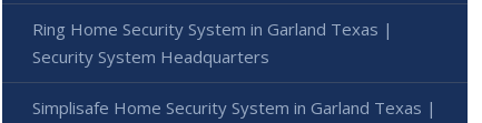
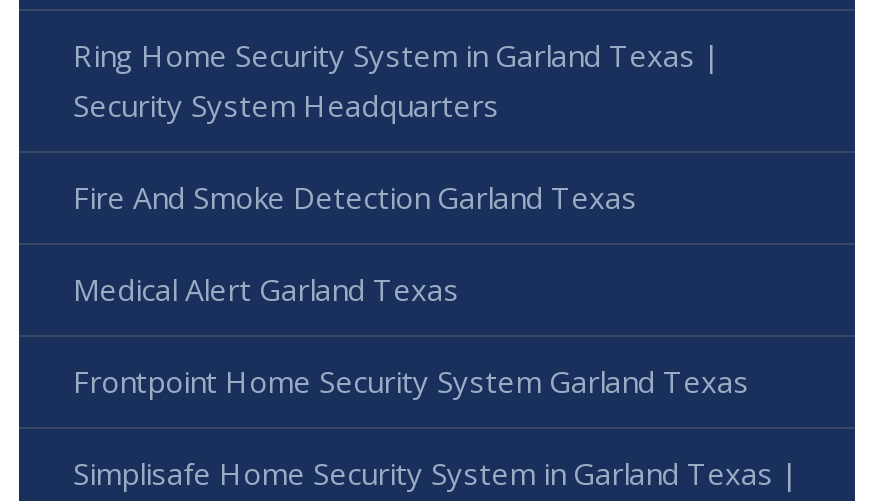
+ Fire And Smoke Detection Garland Texas
+ Medical Alert Garland Texas
+ Frontpoint Home Security System Garland Texas
